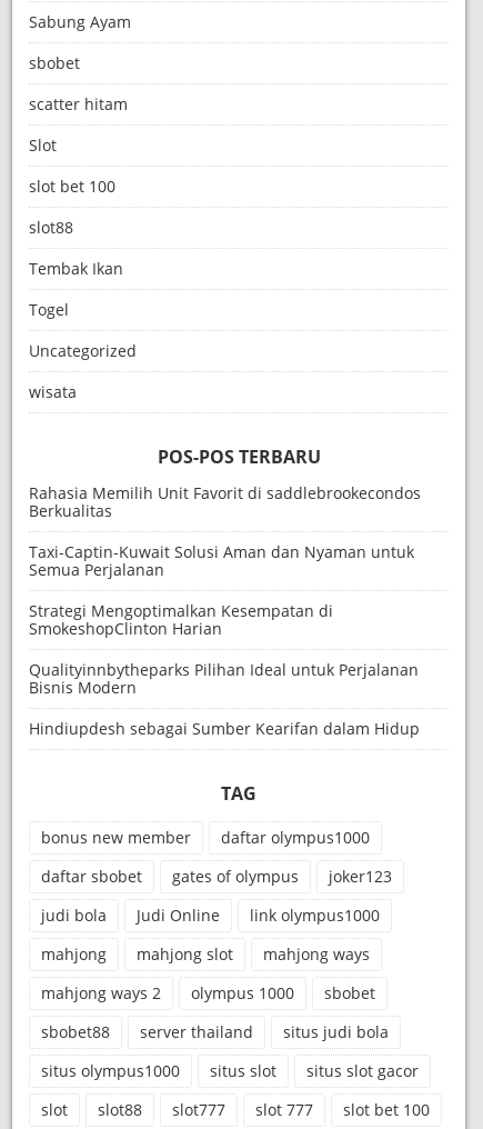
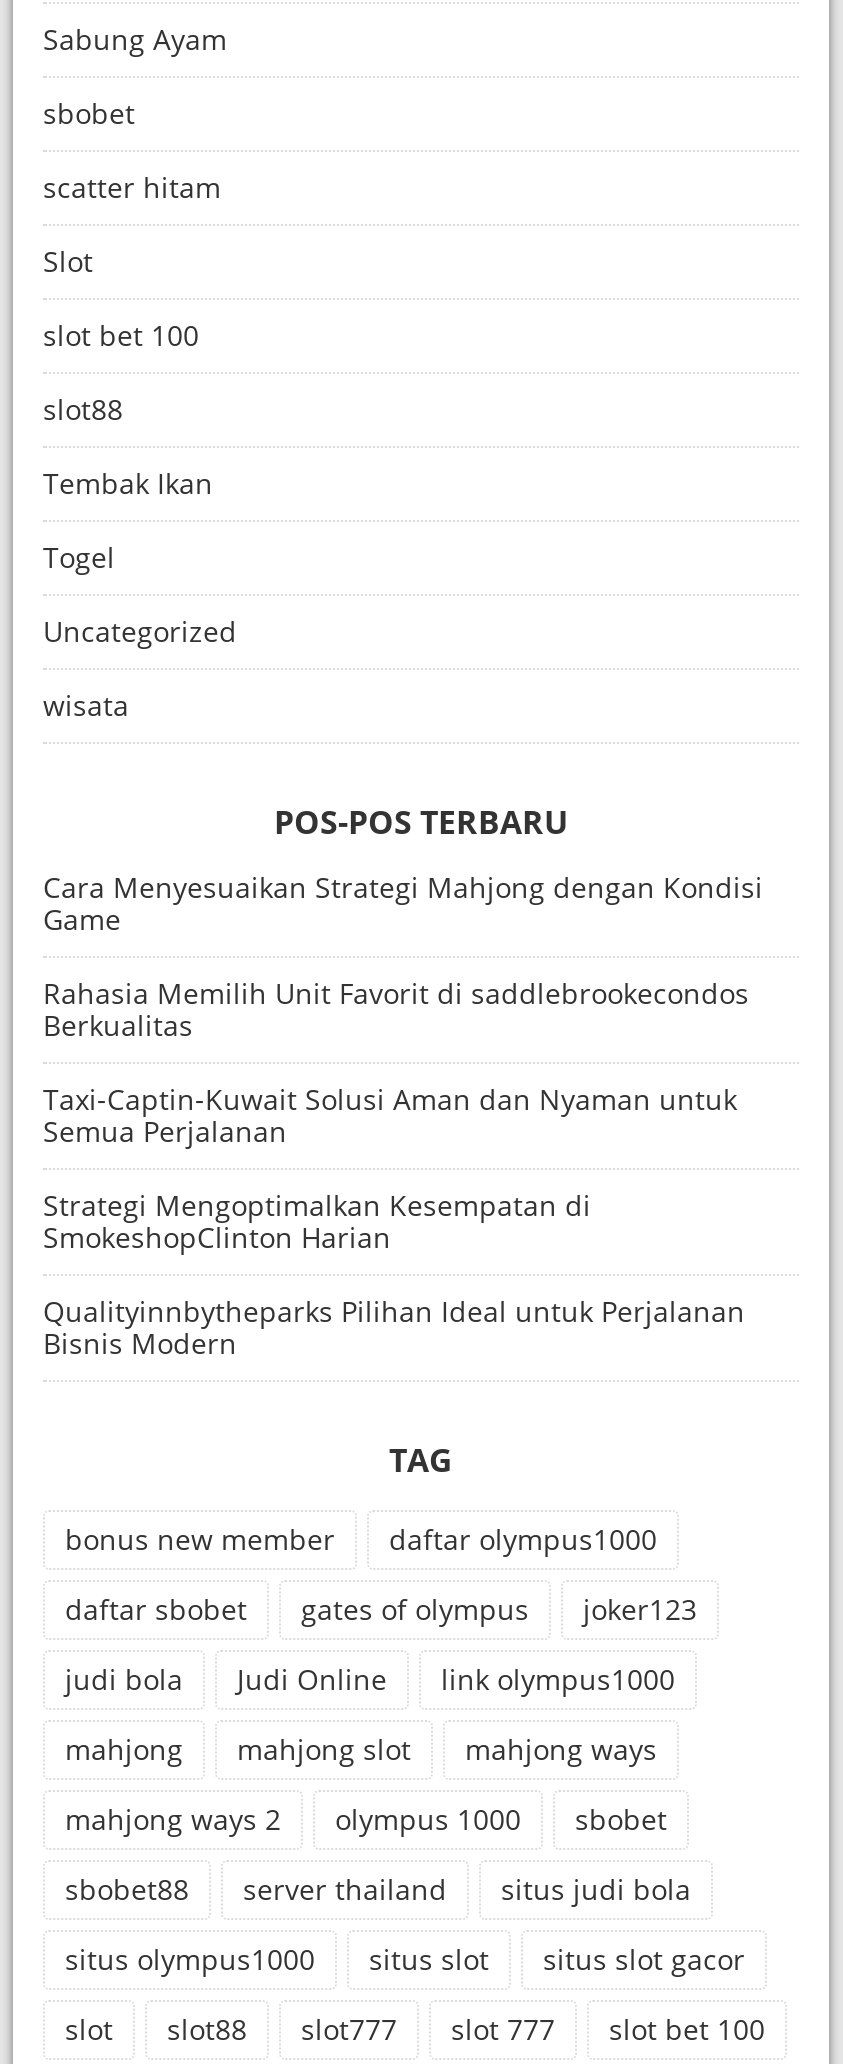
+ Cara Menyesuaikan Strategi Mahjong dengan Kondisi
+ Game

moved down: Rahasia Memilih Unit Favorit di saddlebrookecondos | Berkualitas | Taxi-Captin-Kuwait Solusi Aman dan Nyaman untuk | Semua Perjalanan | Strategi Mengoptimalkan Kesempatan di | SmokeshopClinton Harian | Qualityinnbytheparks Pilihan Ideal untuk Perjalanan | Bisnis Modern

- Hindiupdesh sebagai Sumber Kearifan dalam Hidup
